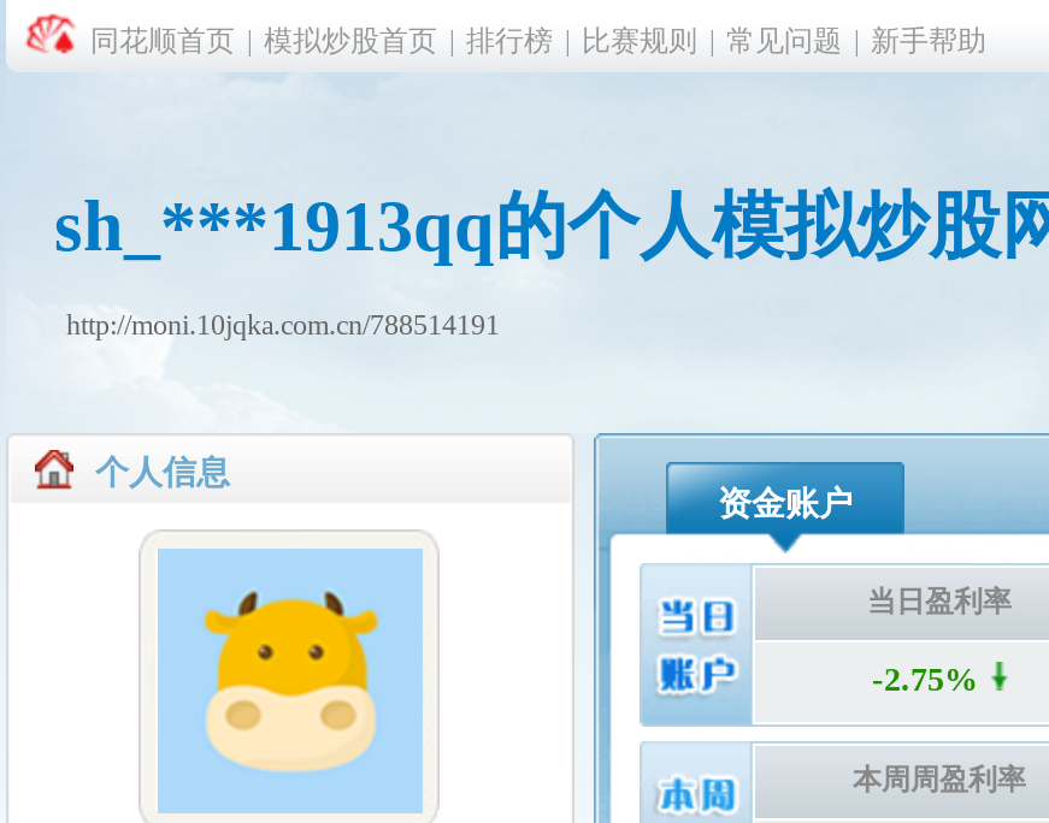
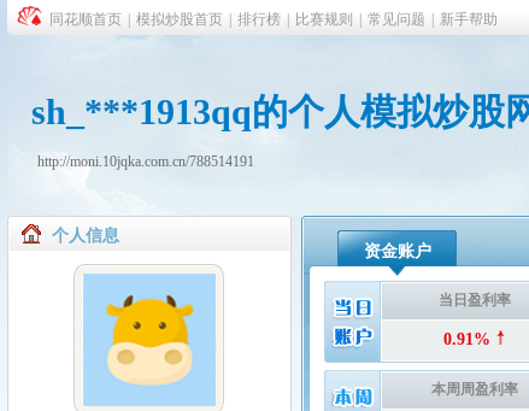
- -2.75%
+ 0.91%
